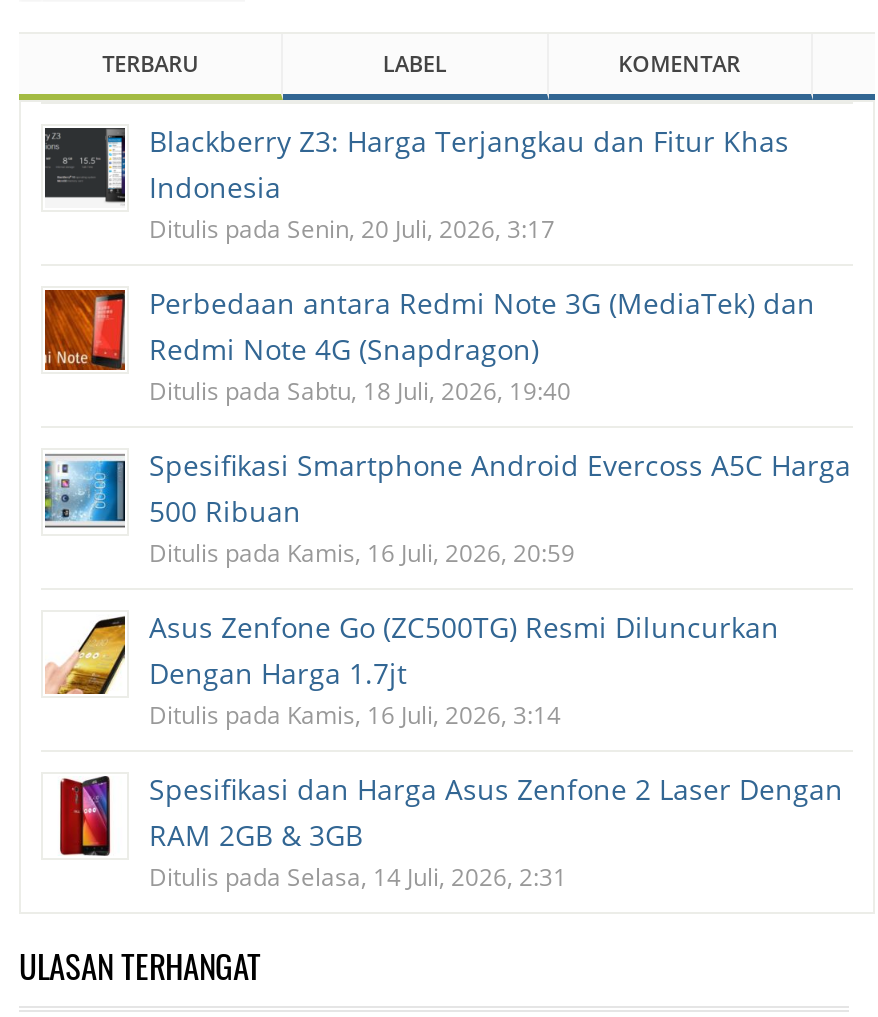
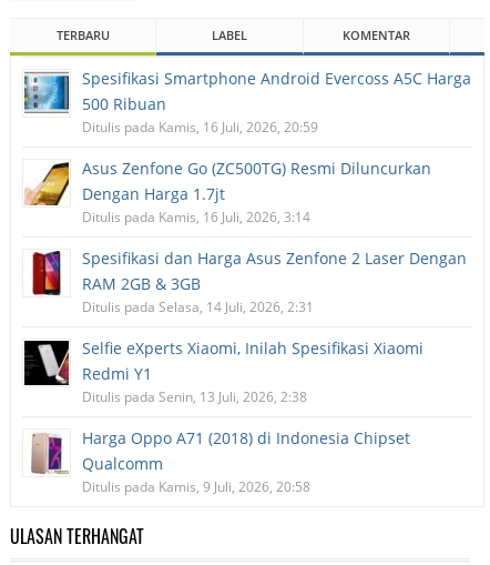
- [image]
- Blackberry Z3: Harga Terjangkau dan Fitur Khas
- Indonesia
- Ditulis pada Senin, 20 Juli, 2026, 3:17
- Perbedaan antara Redmi Note 3G (MediaTek) dan
- Redmi Note 4G (Snapdragon)
- Ditulis pada Sabtu, 18 Juli, 2026, 19:40

- [image]

moved up: [image] | Spesifikasi Smartphone Android Evercoss A5C Harga | 500 Ribuan | ... | RAM 2GB & 3GB | Ditulis pada Selasa, 14 Juli, 2026, 2:31

+ [image]
+ Selfie eXperts Xiaomi, Inilah Spesifikasi Xiaomi
+ Redmi Y1
+ Ditulis pada Senin, 13 Juli, 2026, 2:38
+ Harga Oppo A71 (2018) di Indonesia Chipset
+ Qualcomm
+ Ditulis pada Kamis, 9 Juli, 2026, 20:58

+ [image]
